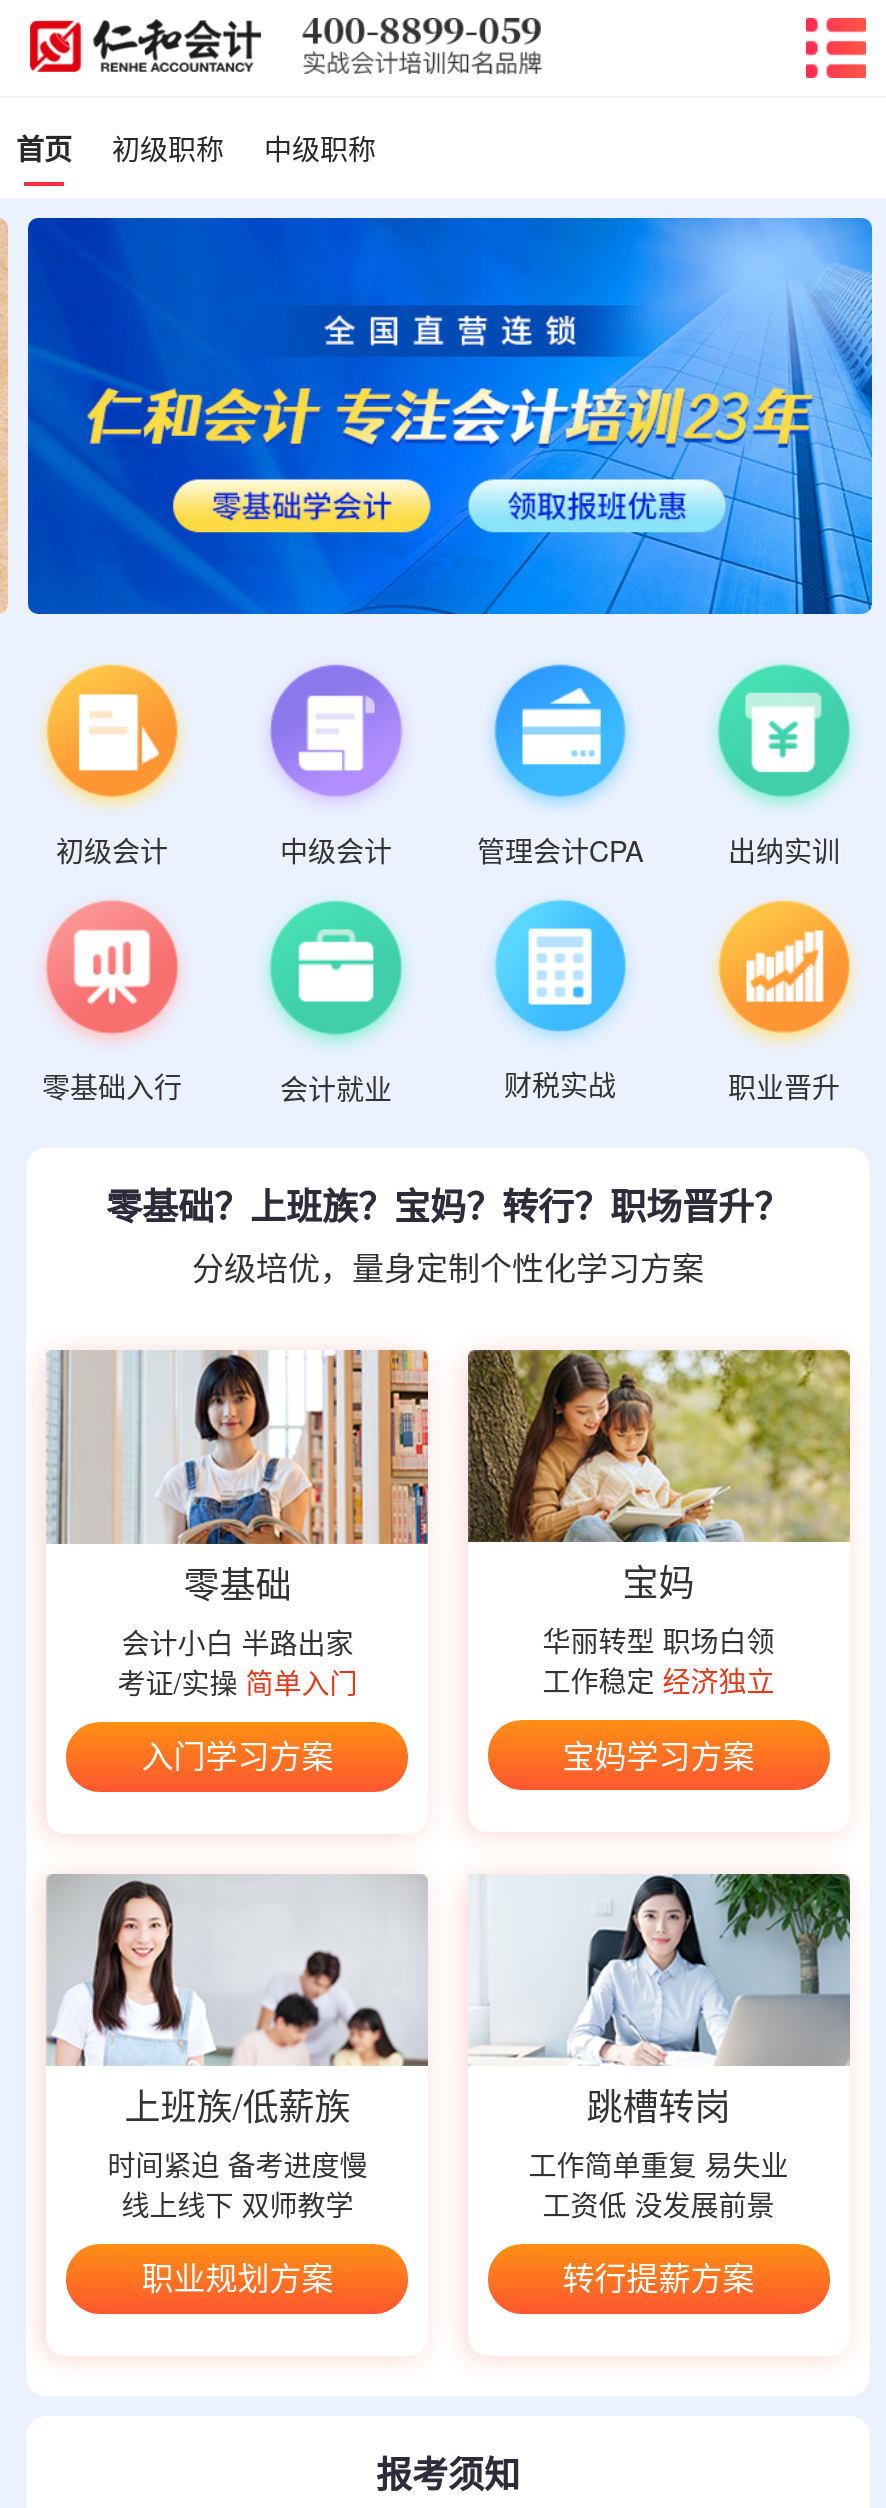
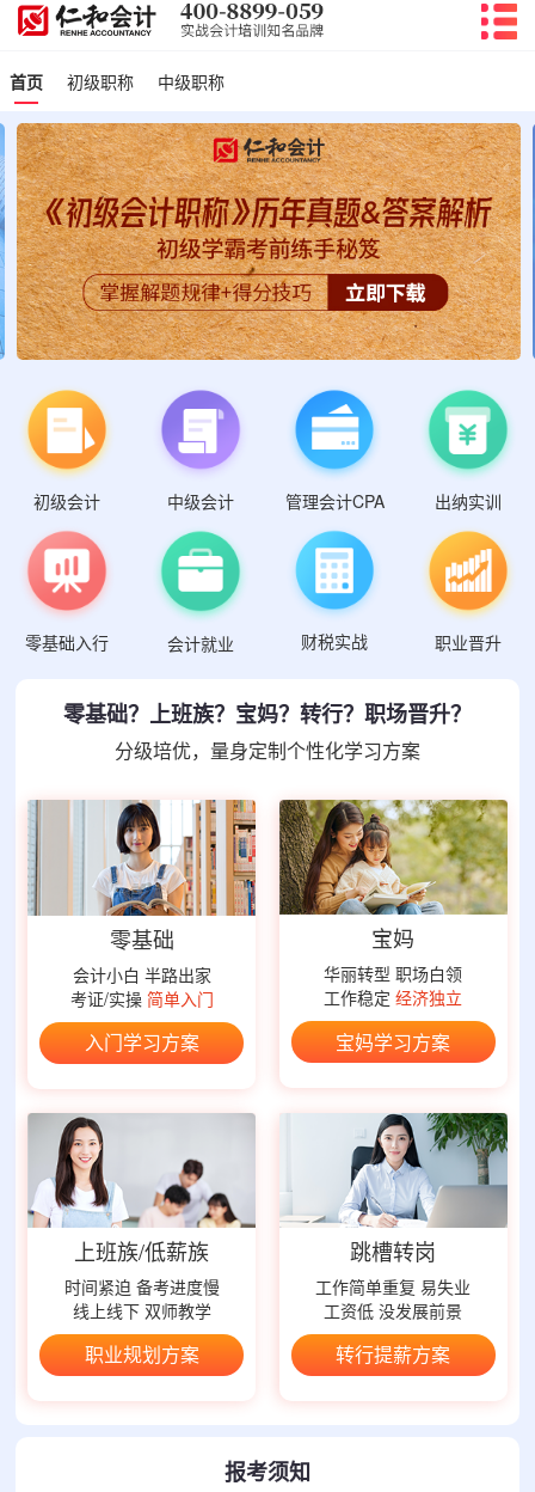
- [image]
+ [image]
